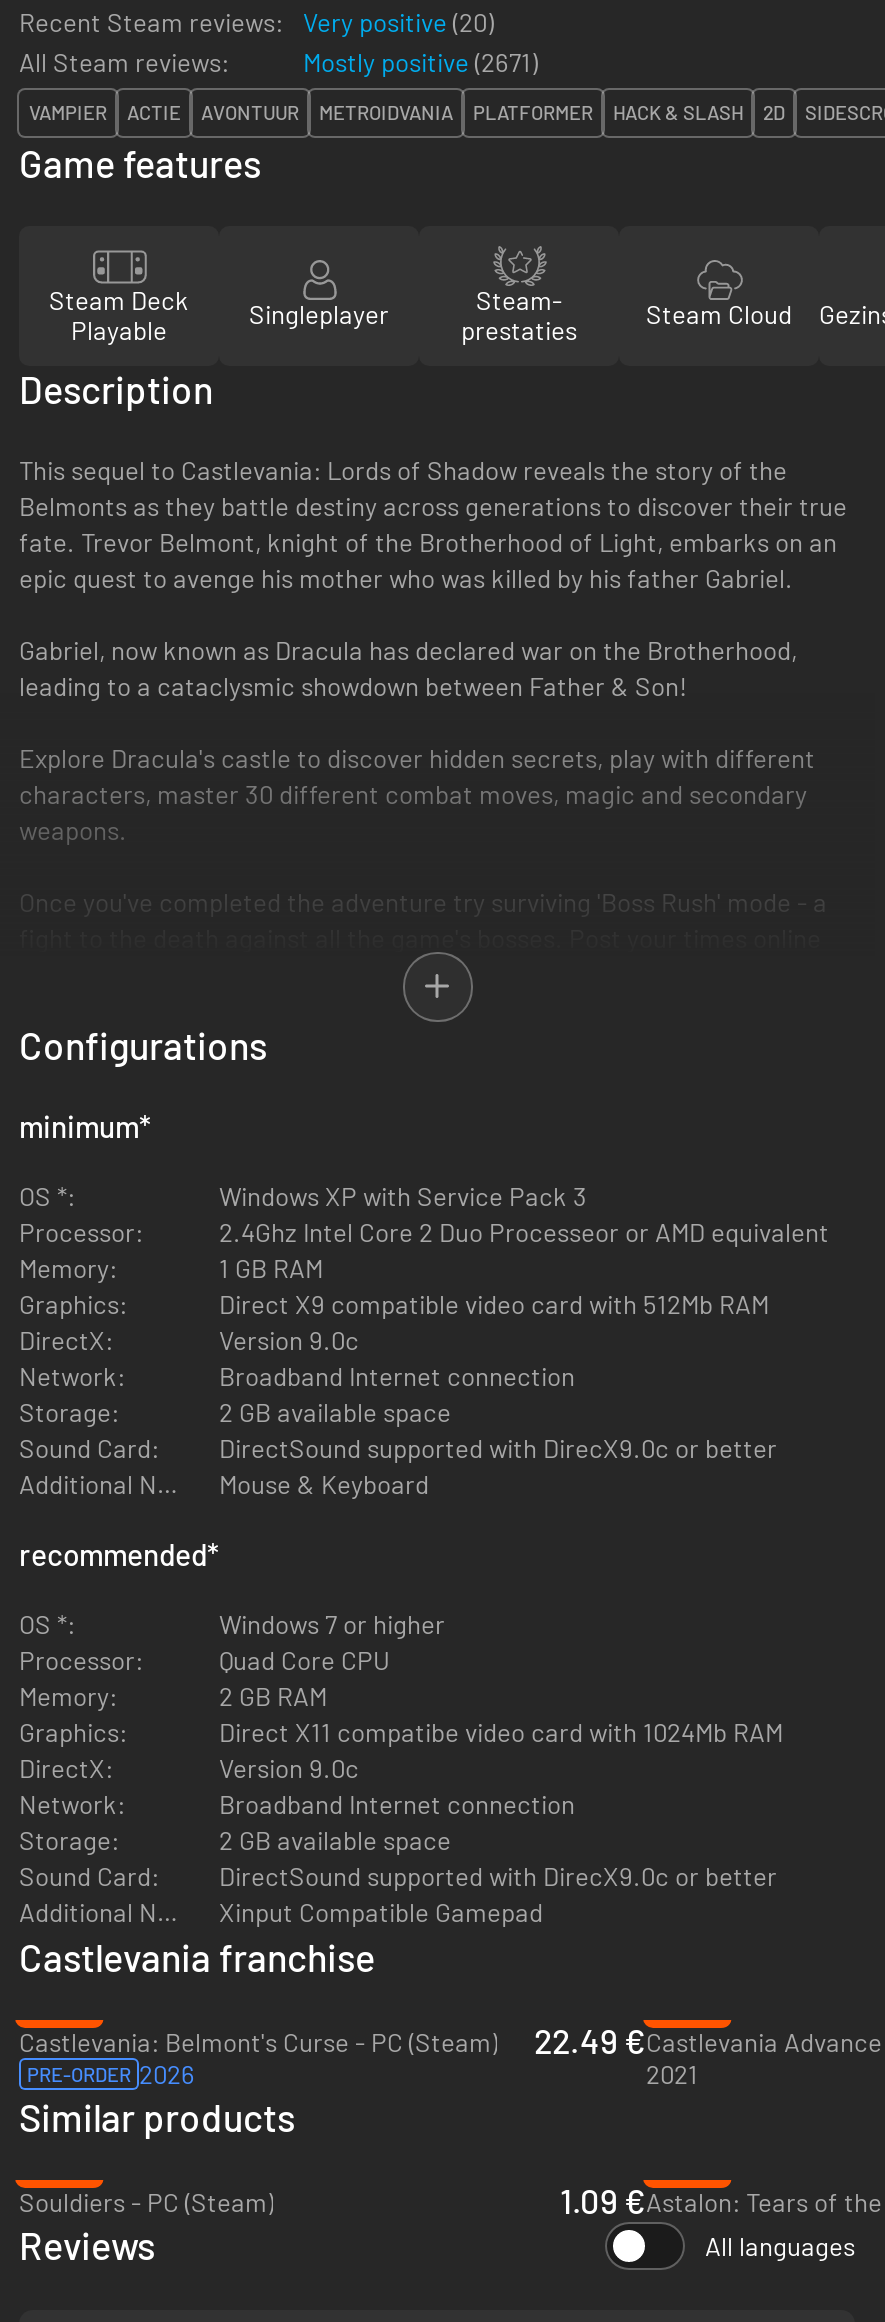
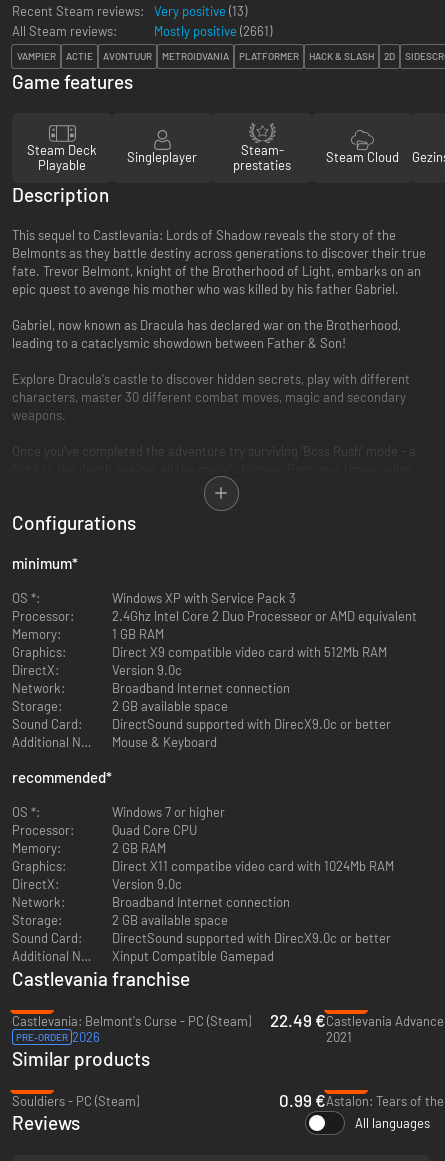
- Very positive (20)
+ Very positive (13)

- Mostly positive (2671)
+ Mostly positive (2661)

- 1.09 €
+ 0.99 €
